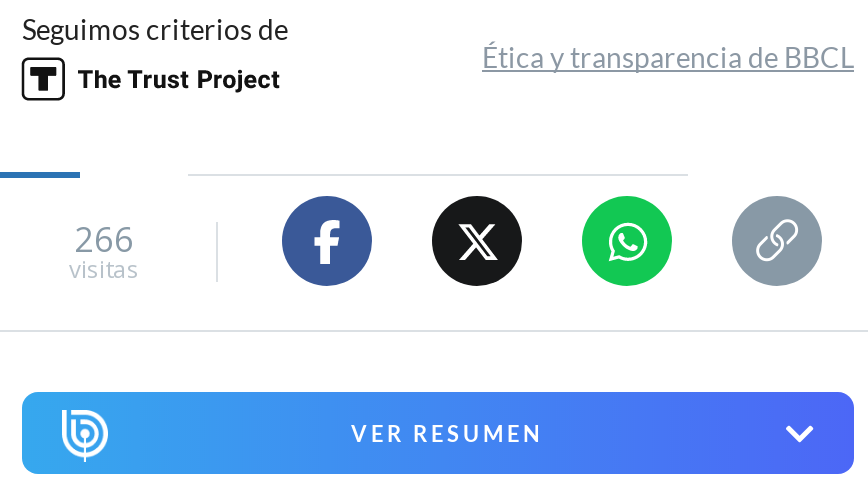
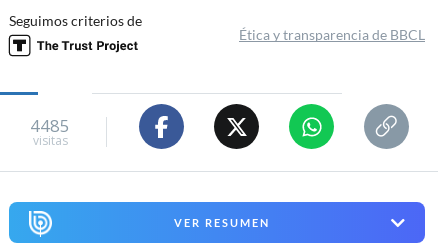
- 266
+ 4485
